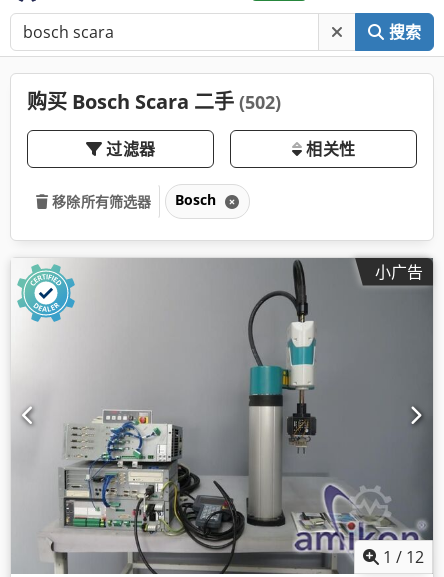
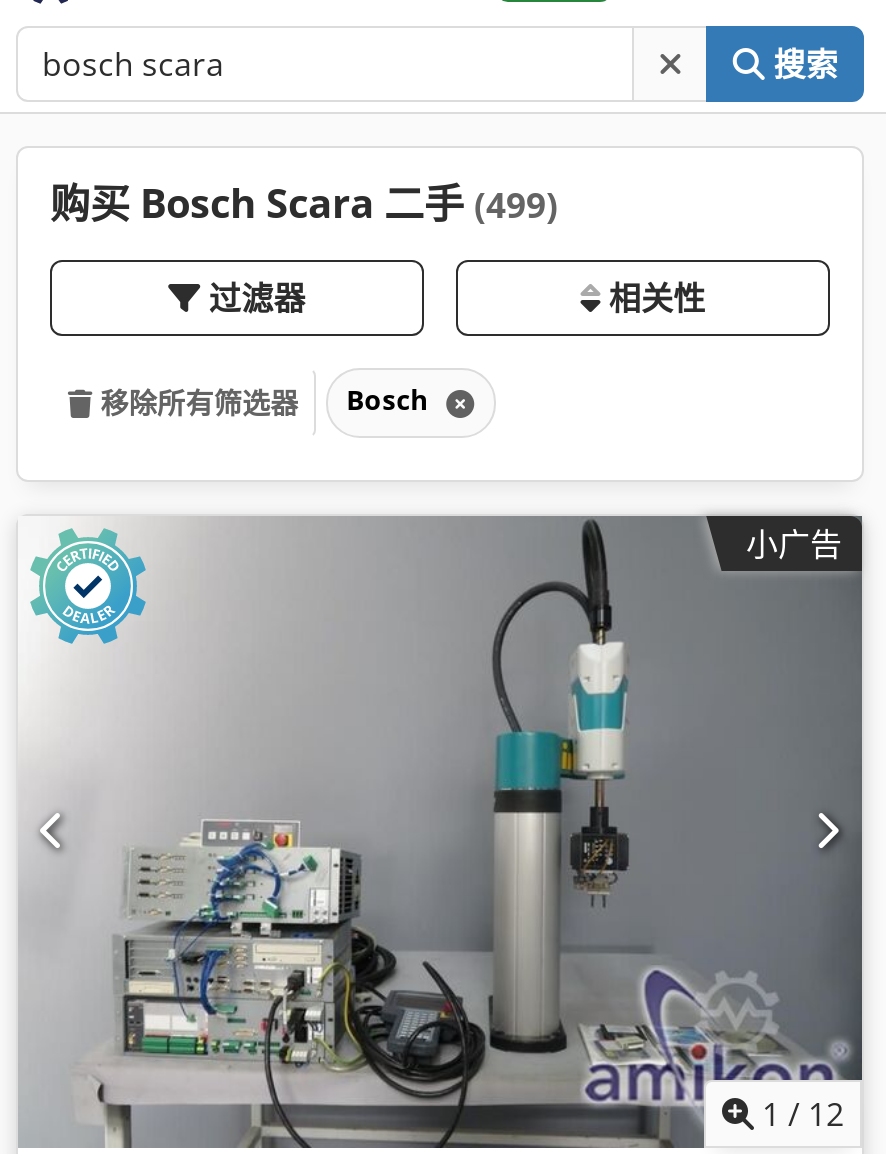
- 购买 Bosch Scara 二手(502)
+ 购买 Bosch Scara 二手(499)
